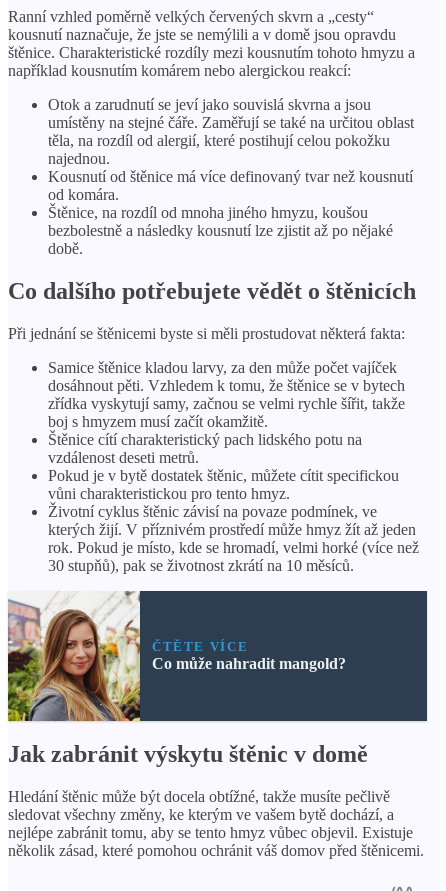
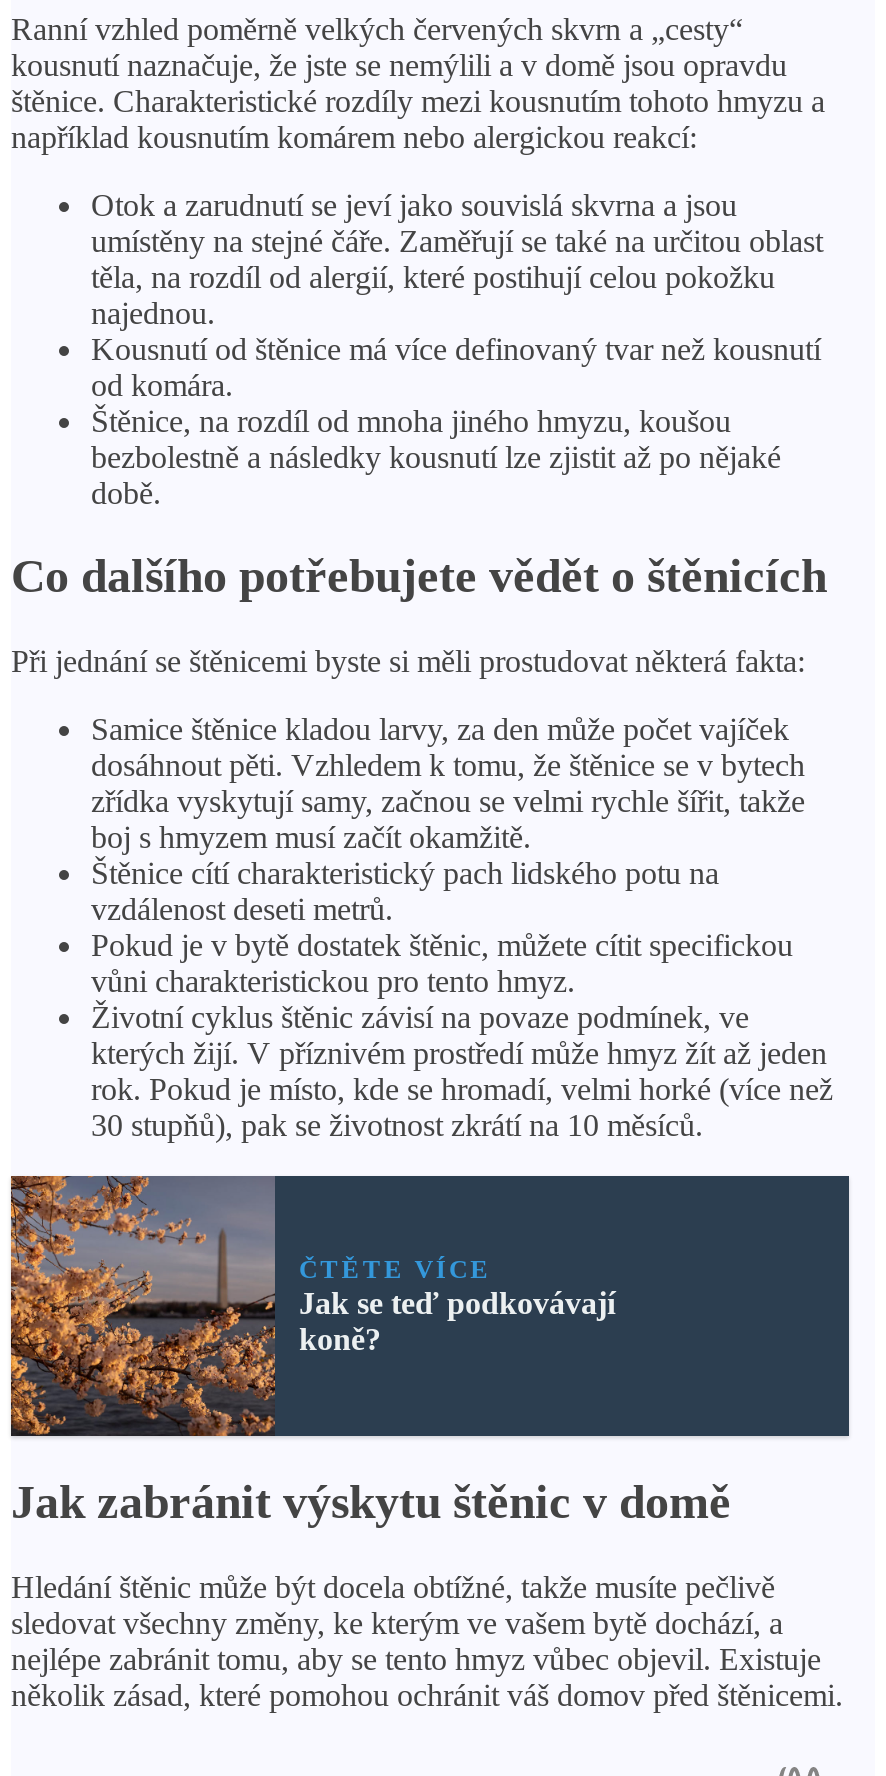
- [image]
- Co může nahradit mangold?
+ [image]
+ Jak se teď podkovávají
+ koně?
